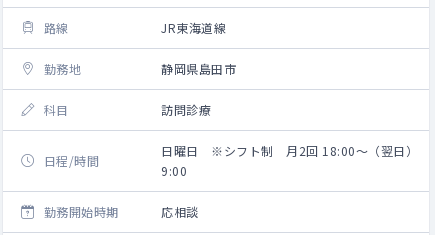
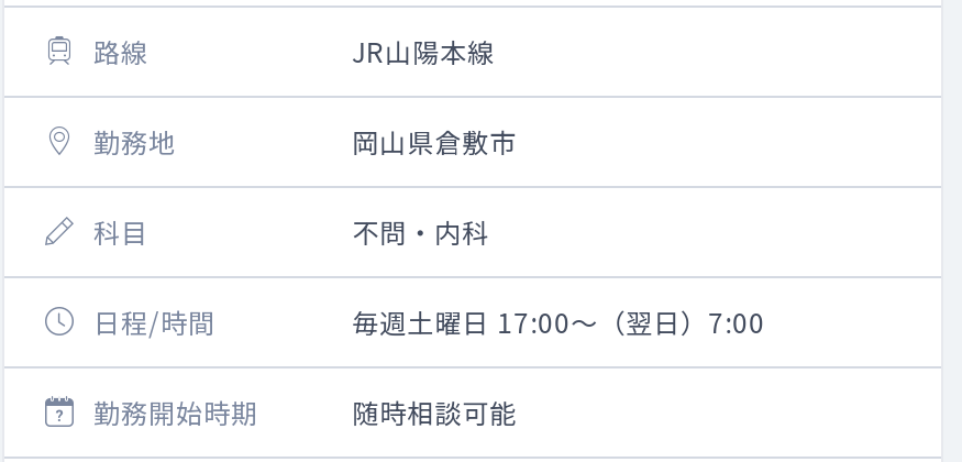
- JR東海道線
+ JR山陽本線

- 静岡県島田市
+ 岡山県倉敷市

- 訪問診療
+ 不問・内科

- 日曜日 ※シフト制 月2回 18:00～（翌日）
- 9:00
+ 毎週土曜日 17:00～（翌日）7:00

- 応相談
+ 随時相談可能
